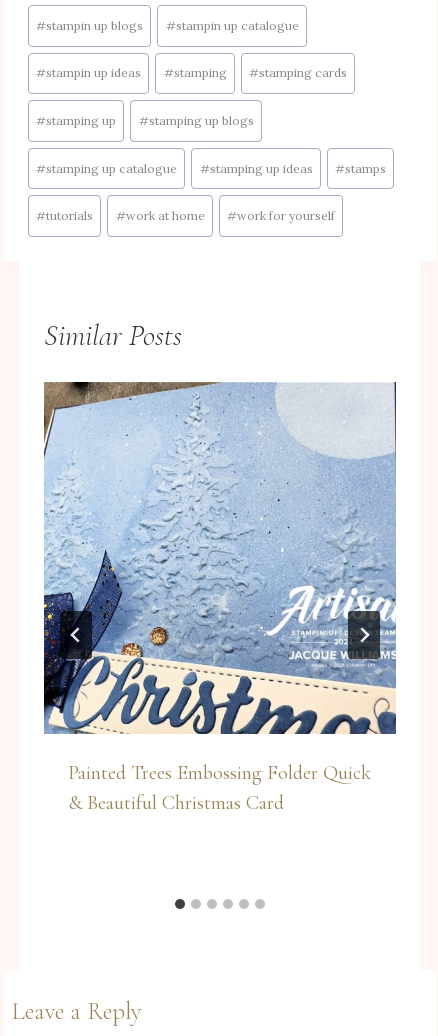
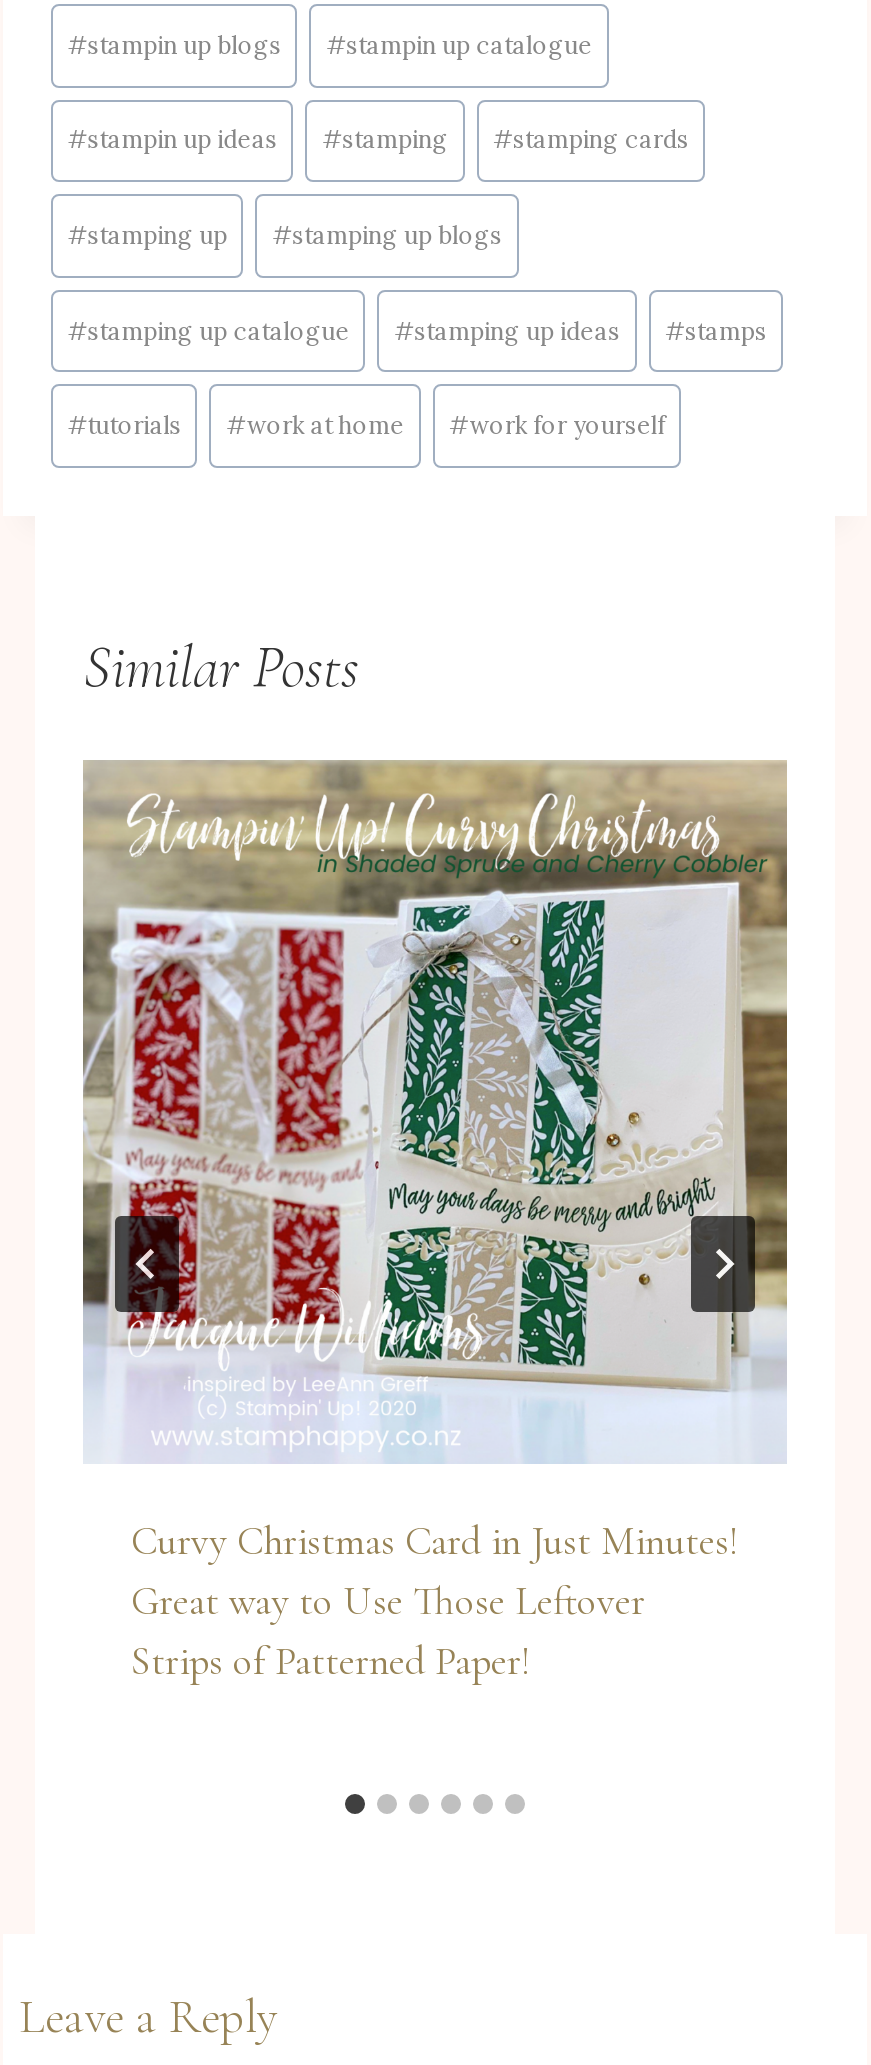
- [image]
- Painted Trees Embossing Folder Quick
- & Beautiful Christmas Card
+ [image]
+ Curvy Christmas Card in Just Minutes!
+ Great way to Use Those Leftover
+ Strips of Patterned Paper!
